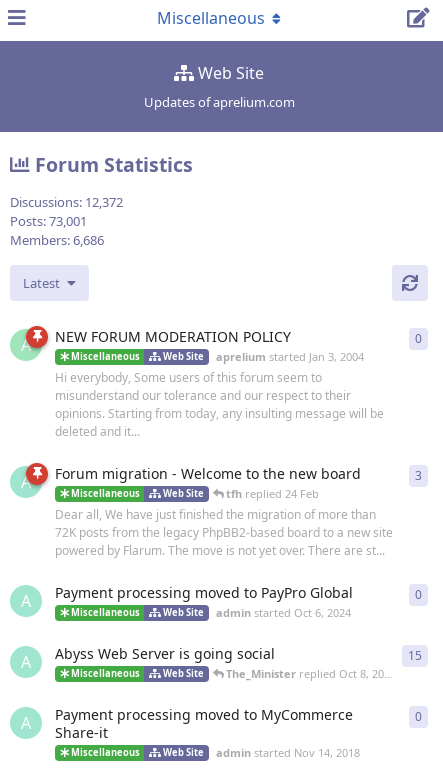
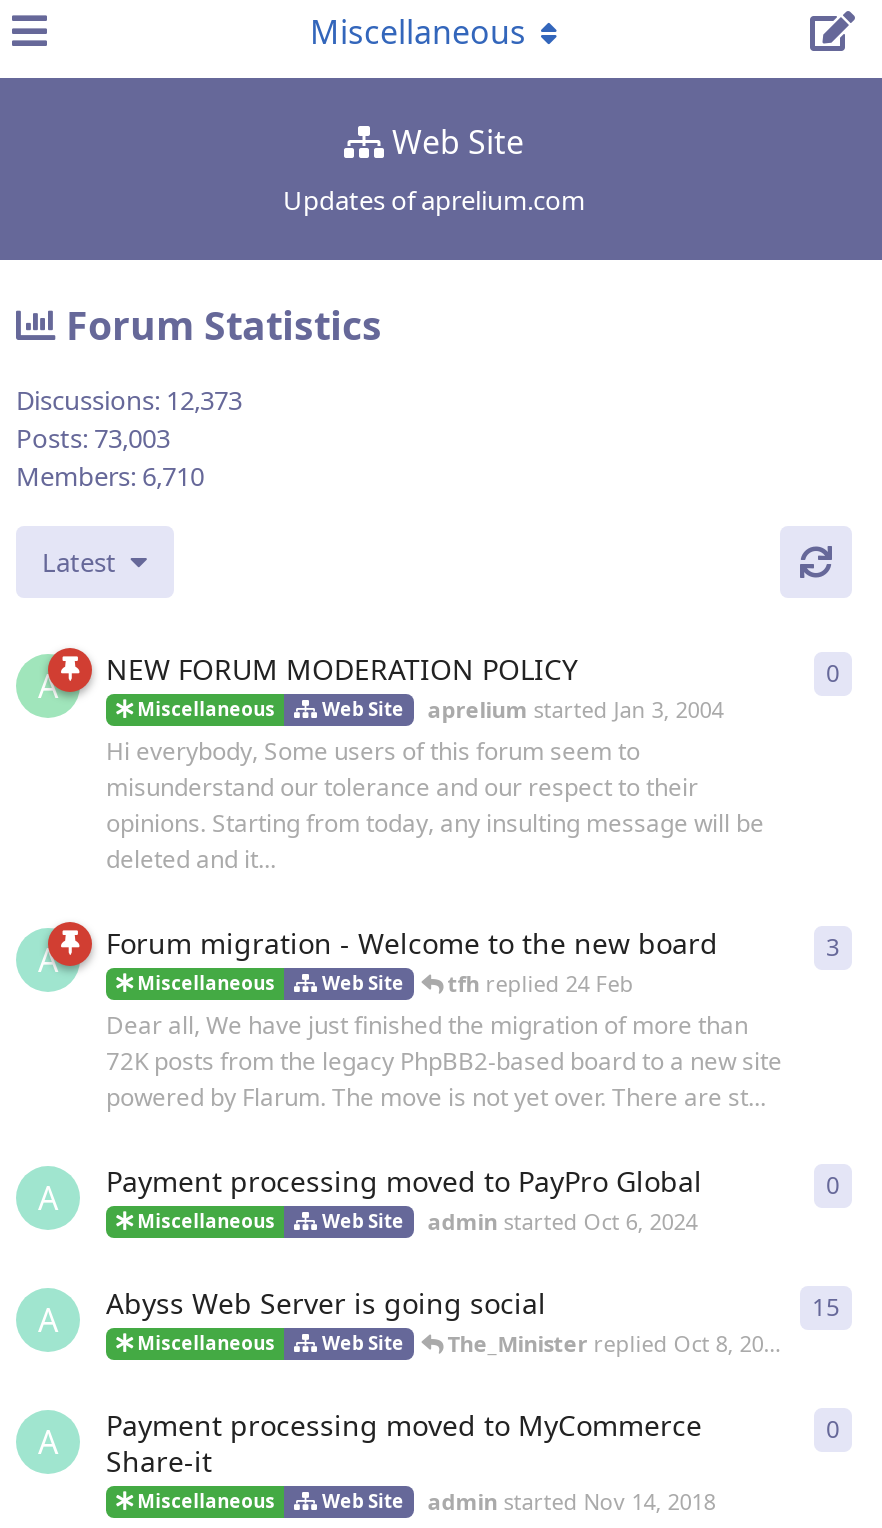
- Discussions: 12,372
+ Discussions: 12,373

- Posts: 73,001
+ Posts: 73,003

- Members: 6,686
+ Members: 6,710
